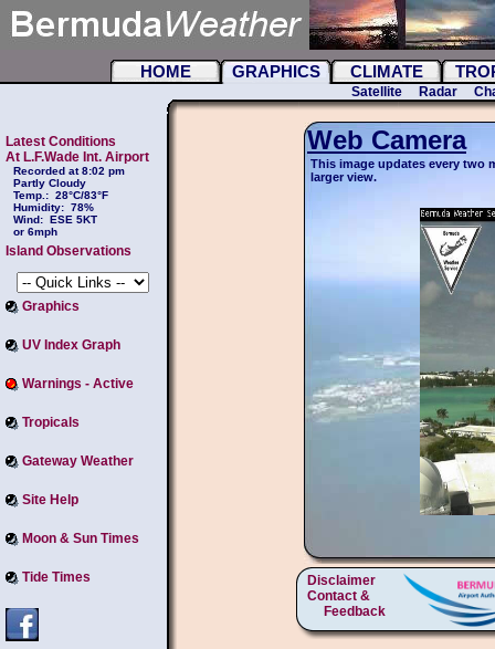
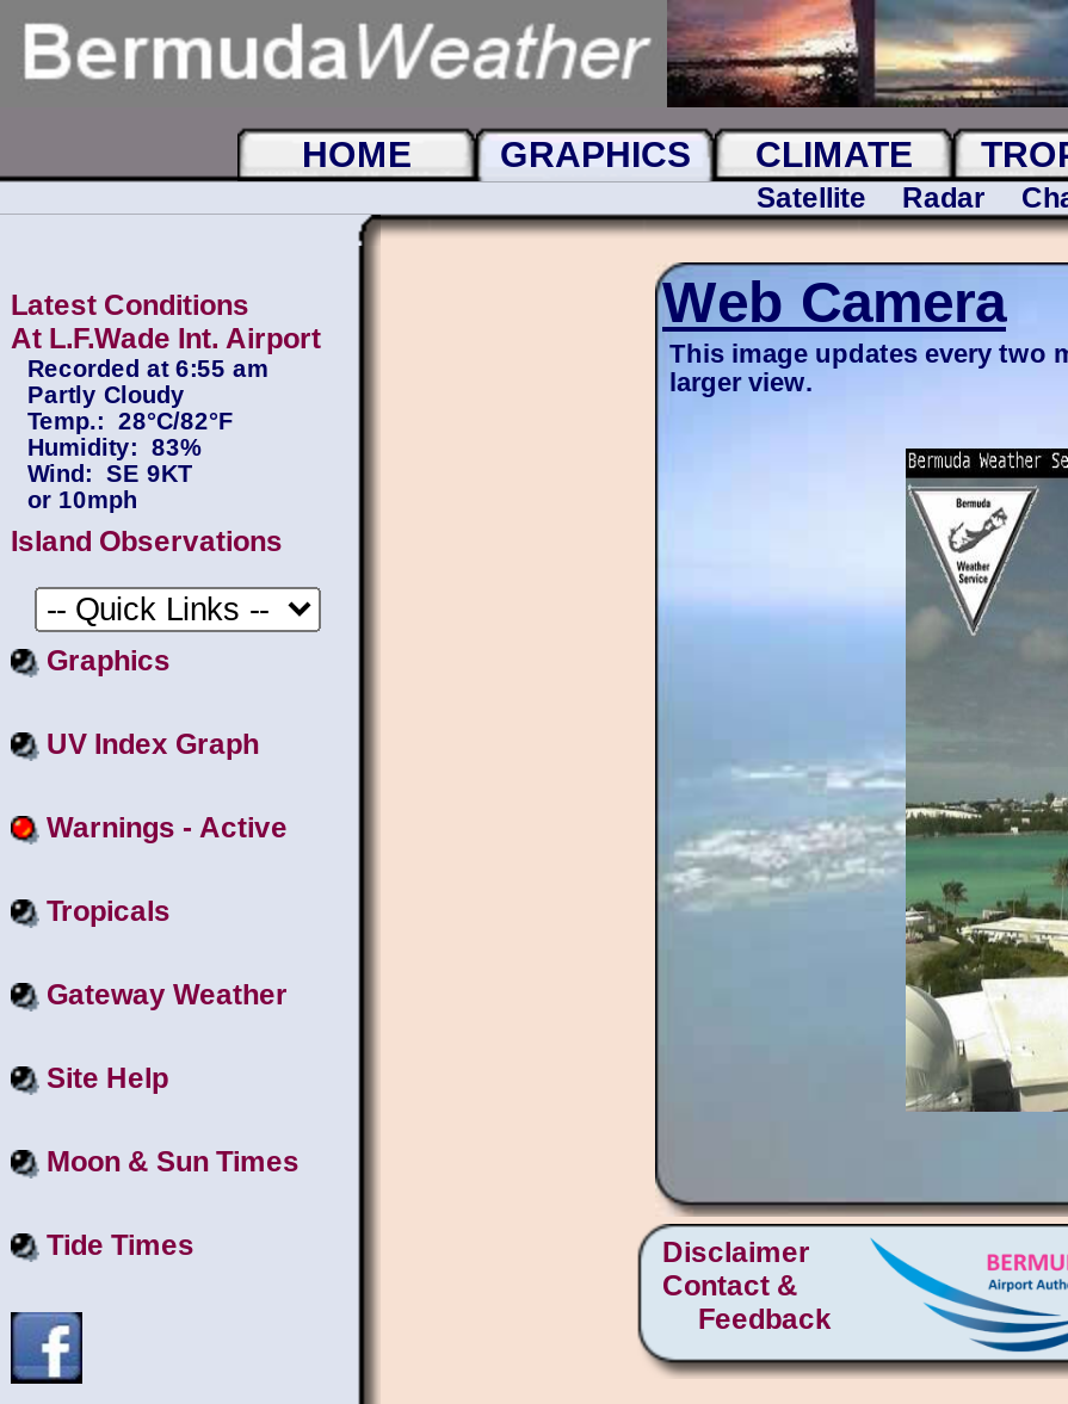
- Recorded at 8:02 pm
+ Recorded at 6:55 am

- Temp.: 28°C/83°F
+ Temp.: 28°C/82°F

- Humidity: 78%
+ Humidity: 83%

- Wind: ESE 5KT
+ Wind: SE 9KT

- or 6mph
+ or 10mph
